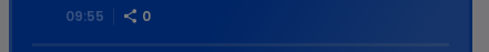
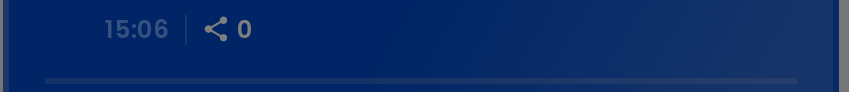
- 09:55 0
+ 15:06 0
